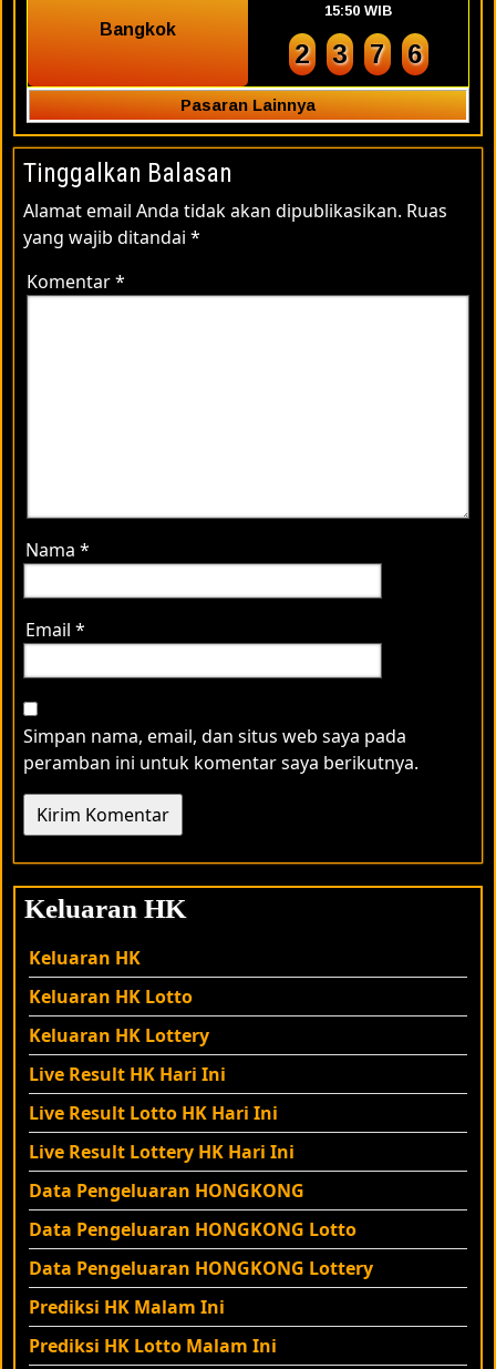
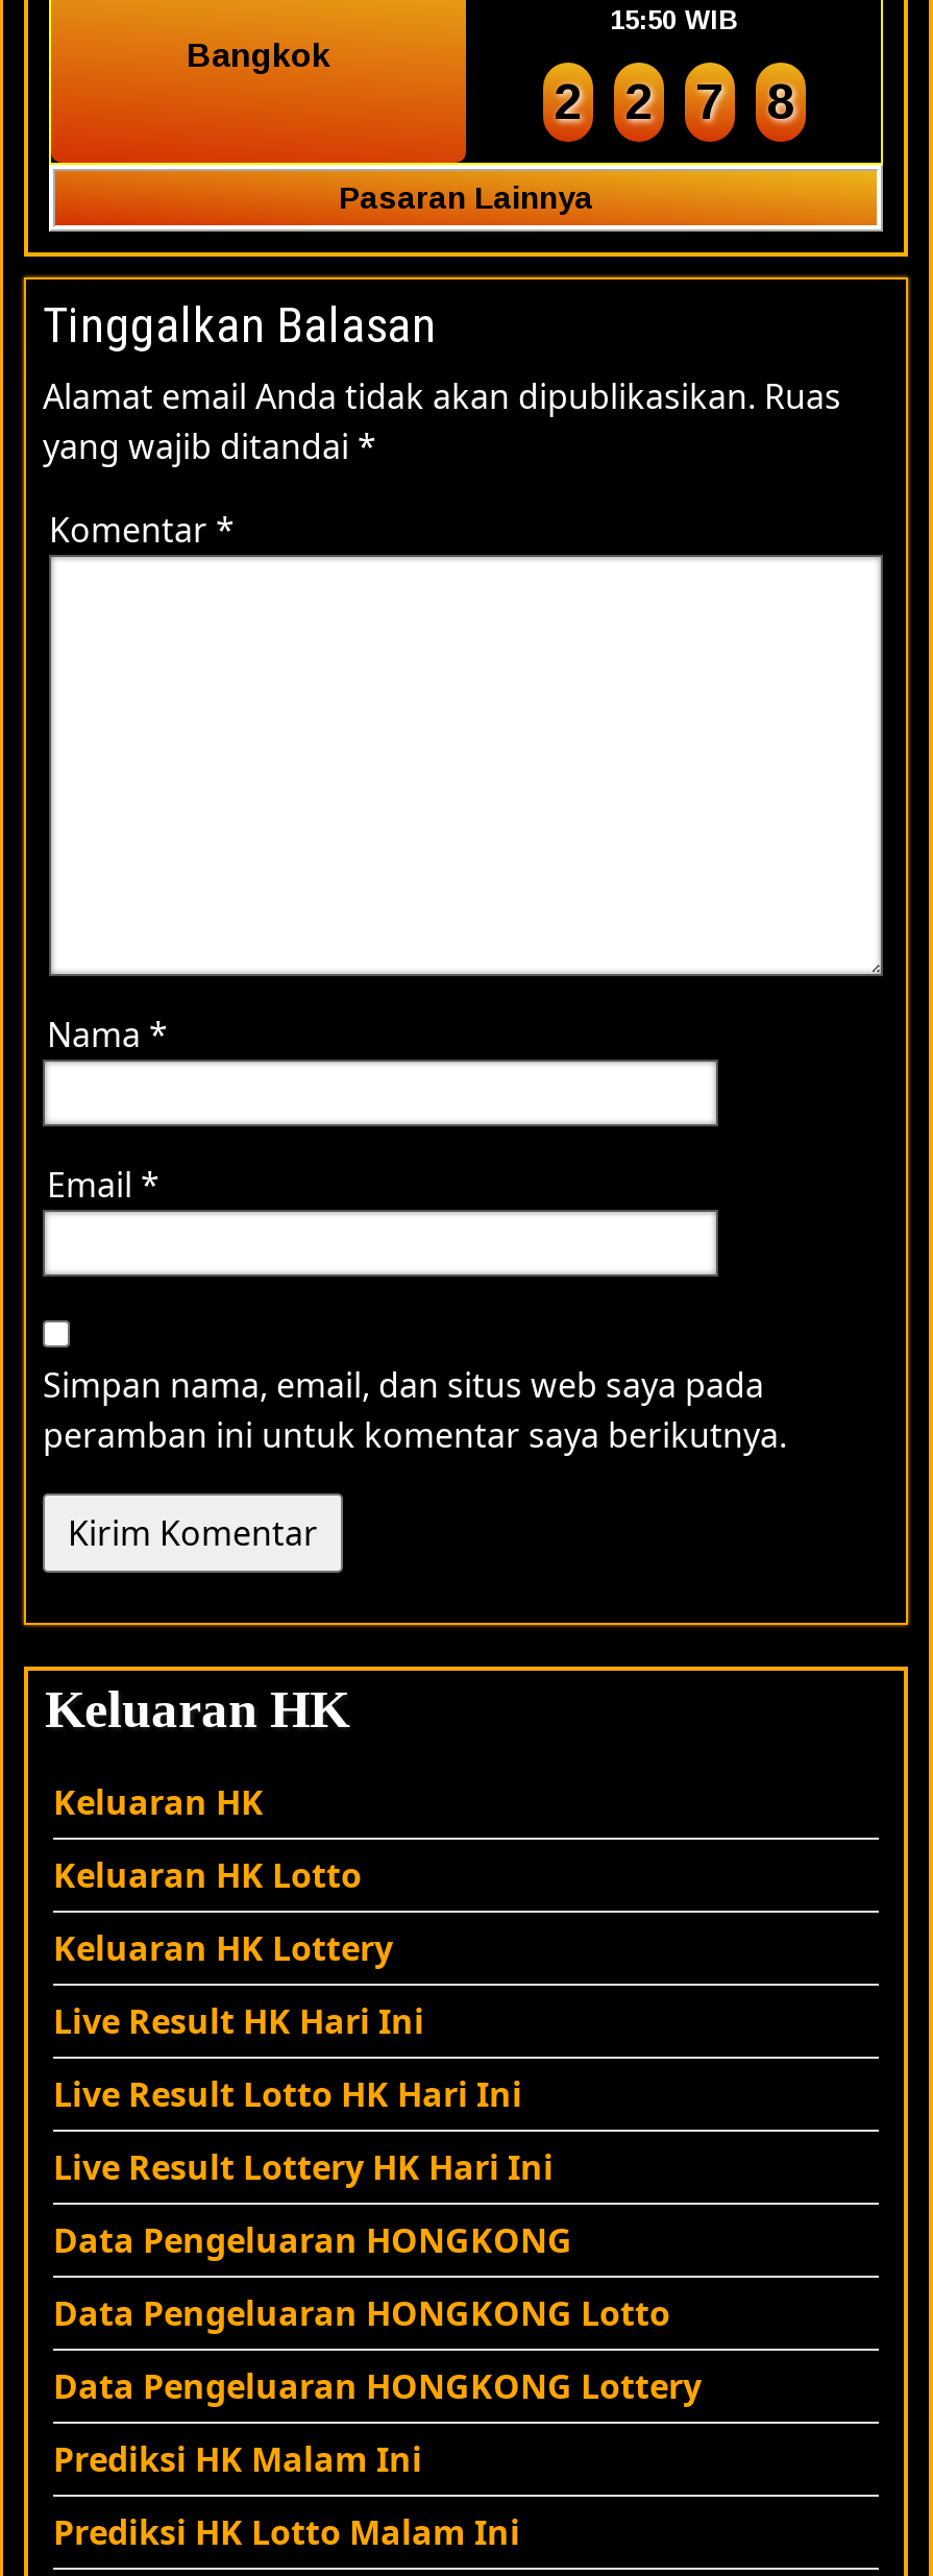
- 3
+ 2

- 6
+ 8
